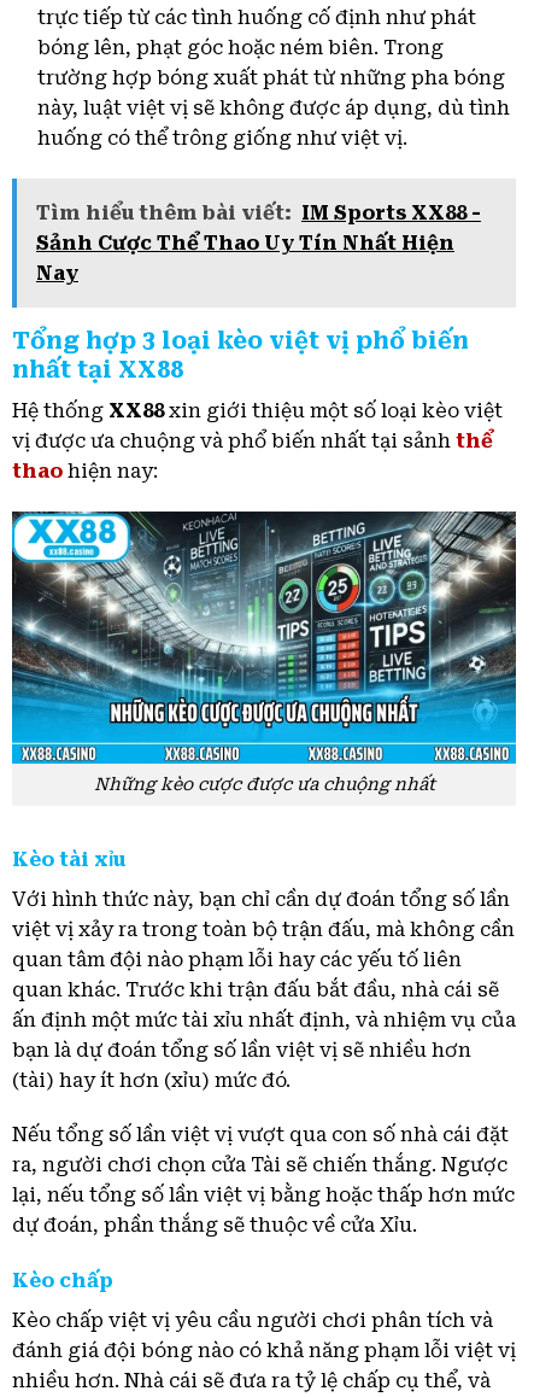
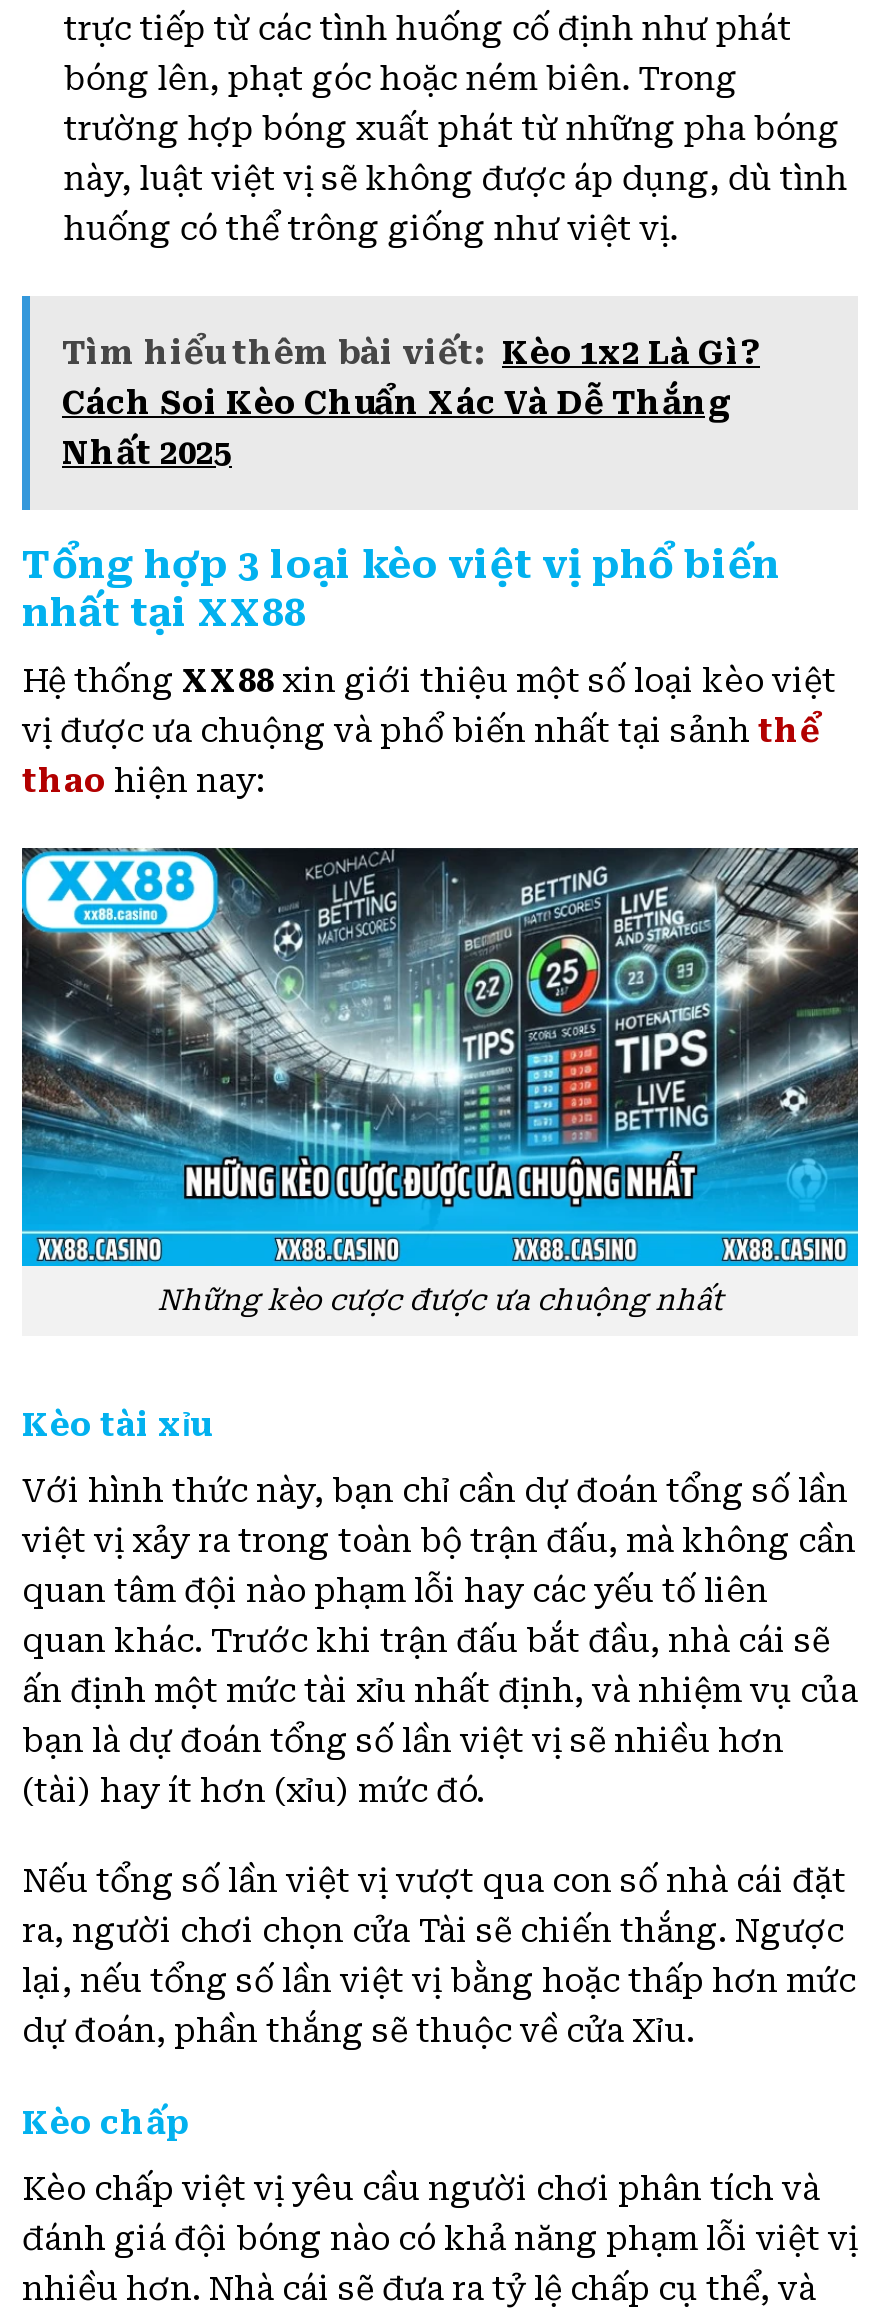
- Tìm hiểu thêm bài viết: IM Sports XX88 -
- Sảnh Cược Thể Thao Uy Tín Nhất Hiện
- Nay
+ Tìm hiểu thêm bài viết: Kèo 1x2 Là Gì?
+ Cách Soi Kèo Chuẩn Xác Và Dễ Thắng
+ Nhất 2025
